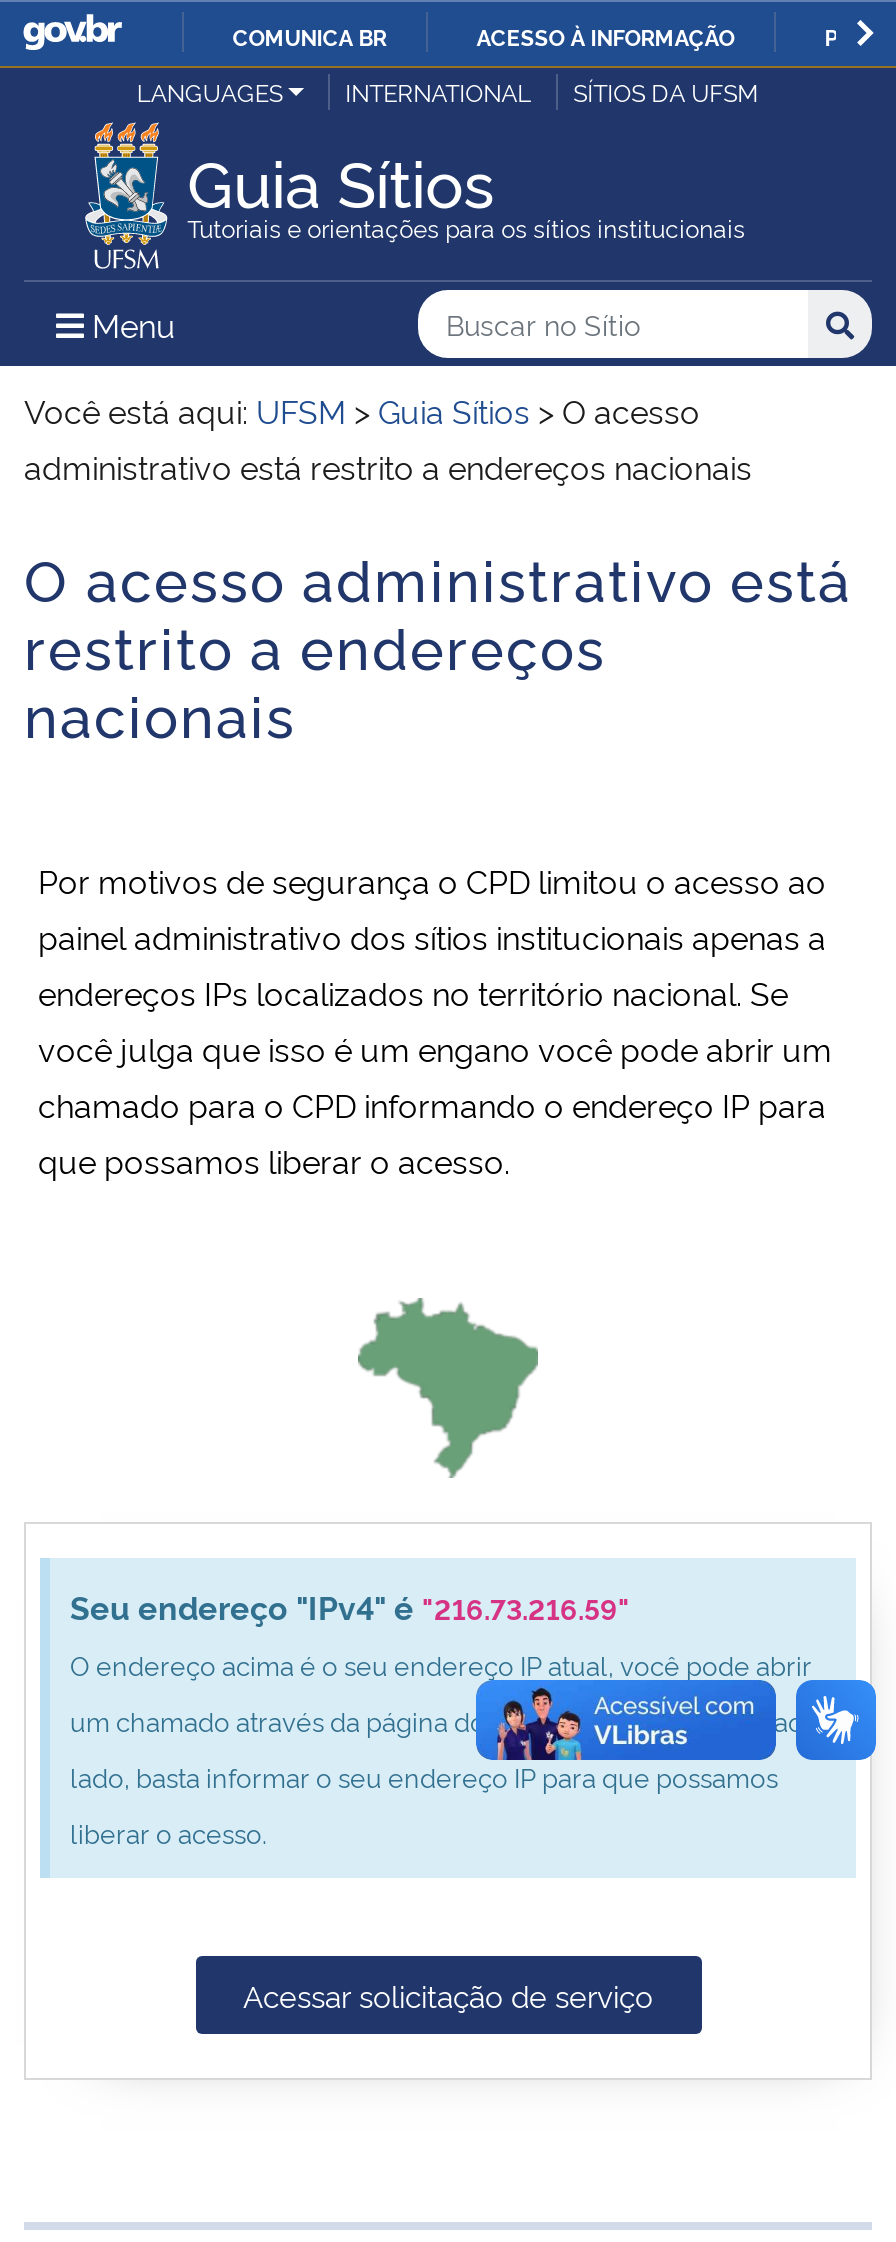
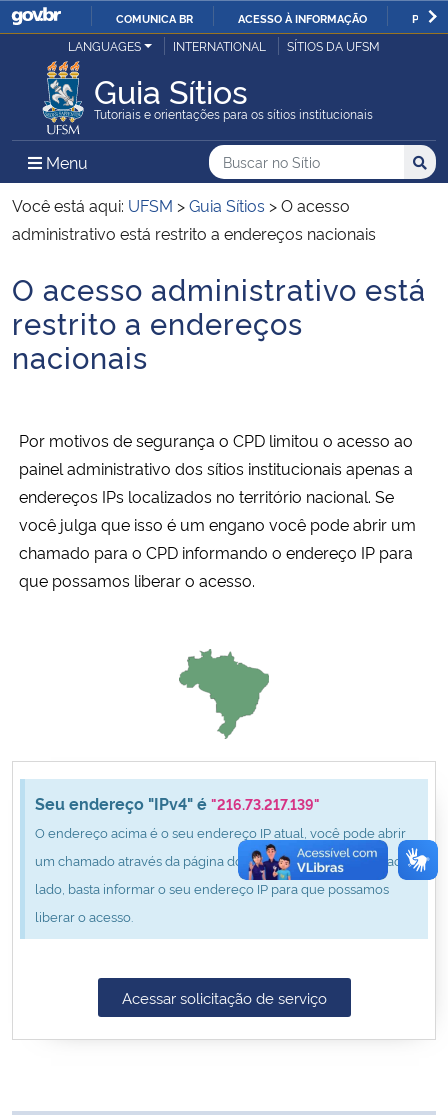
- Seu endereço "IPv4" é "216.73.216.59"
+ Seu endereço "IPv4" é "216.73.217.139"
